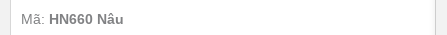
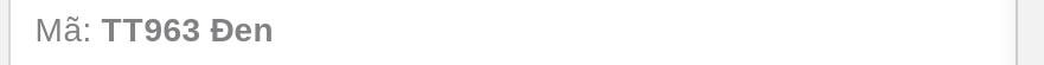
- Mã: HN660 Nâu
+ Mã: TT963 Đen
